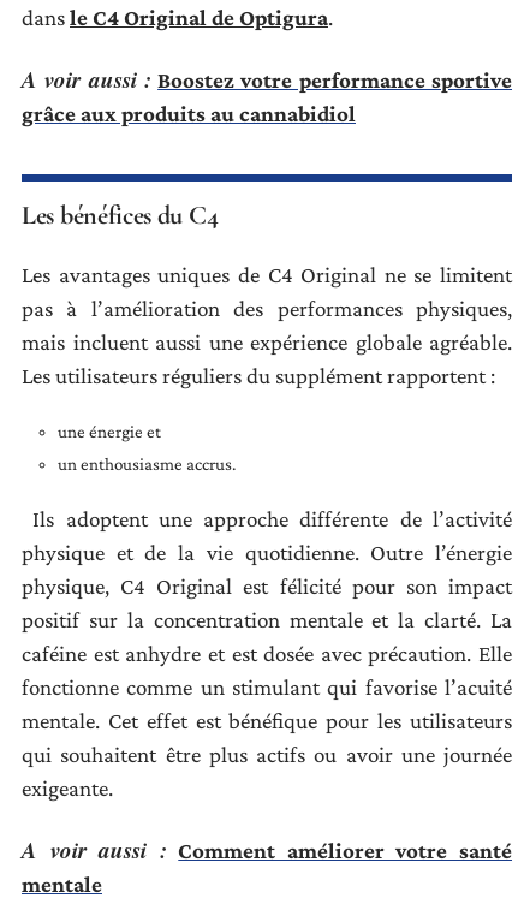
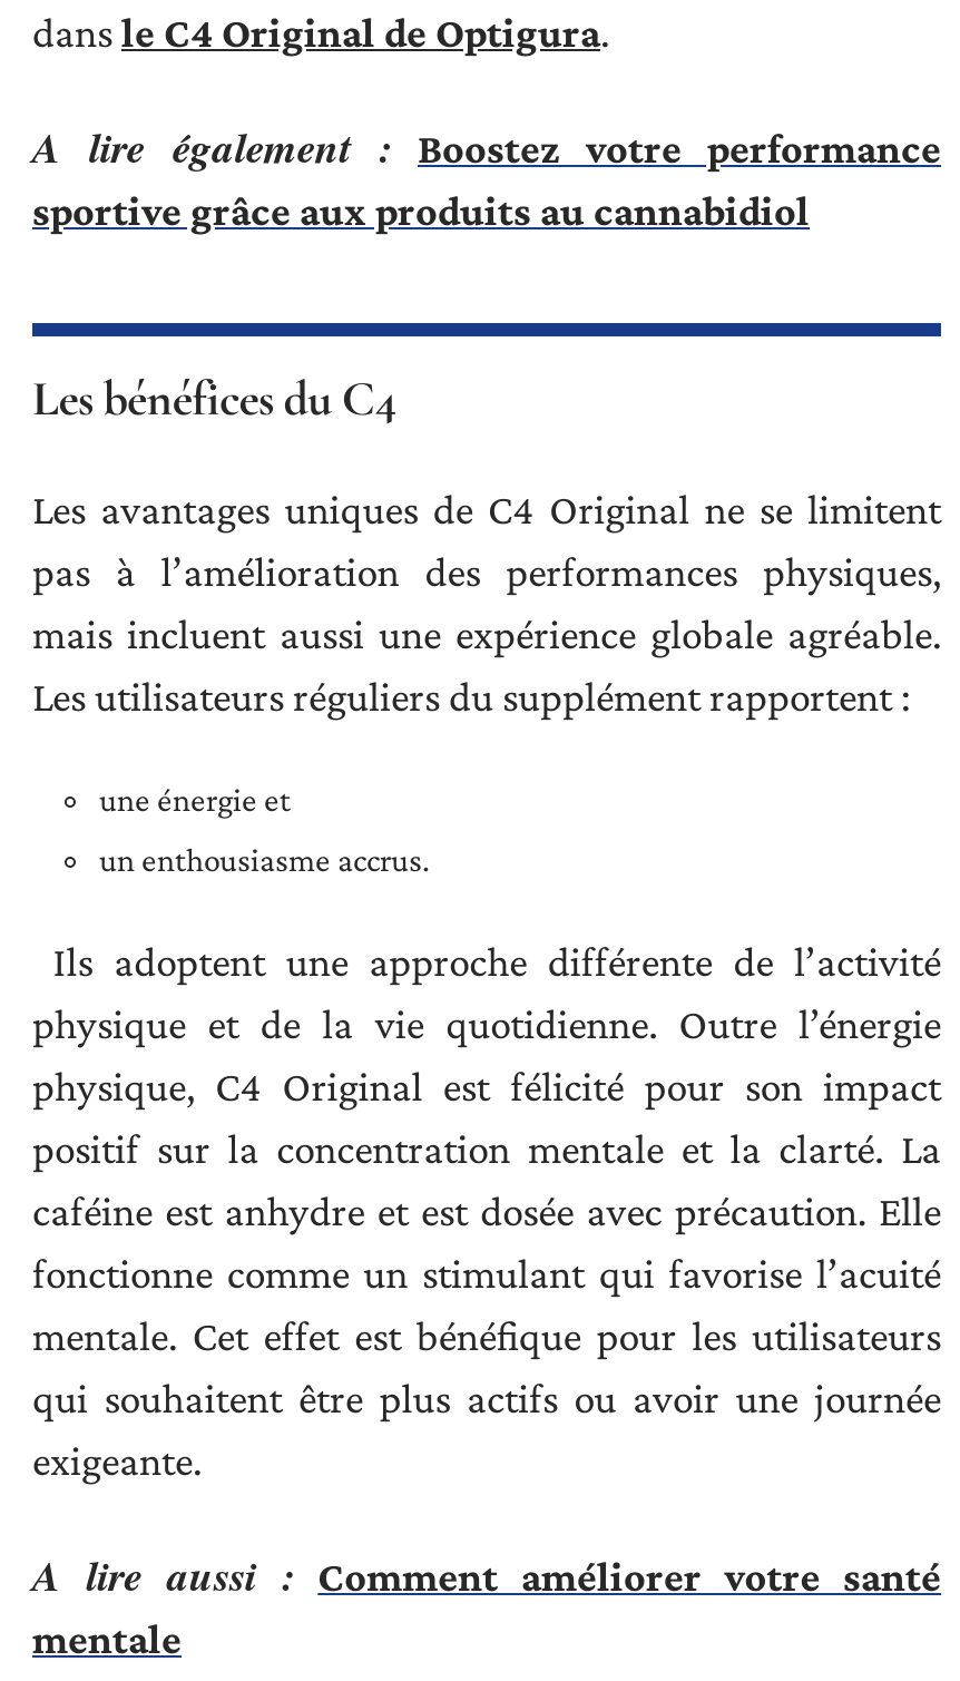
- A voir aussi : Boostez votre performance sportive
- grâce aux produits au cannabidiol
+ A lire également : Boostez votre performance
+ sportive grâce aux produits au cannabidiol

- A voir aussi : Comment améliorer votre santé
+ A lire aussi : Comment améliorer votre santé
